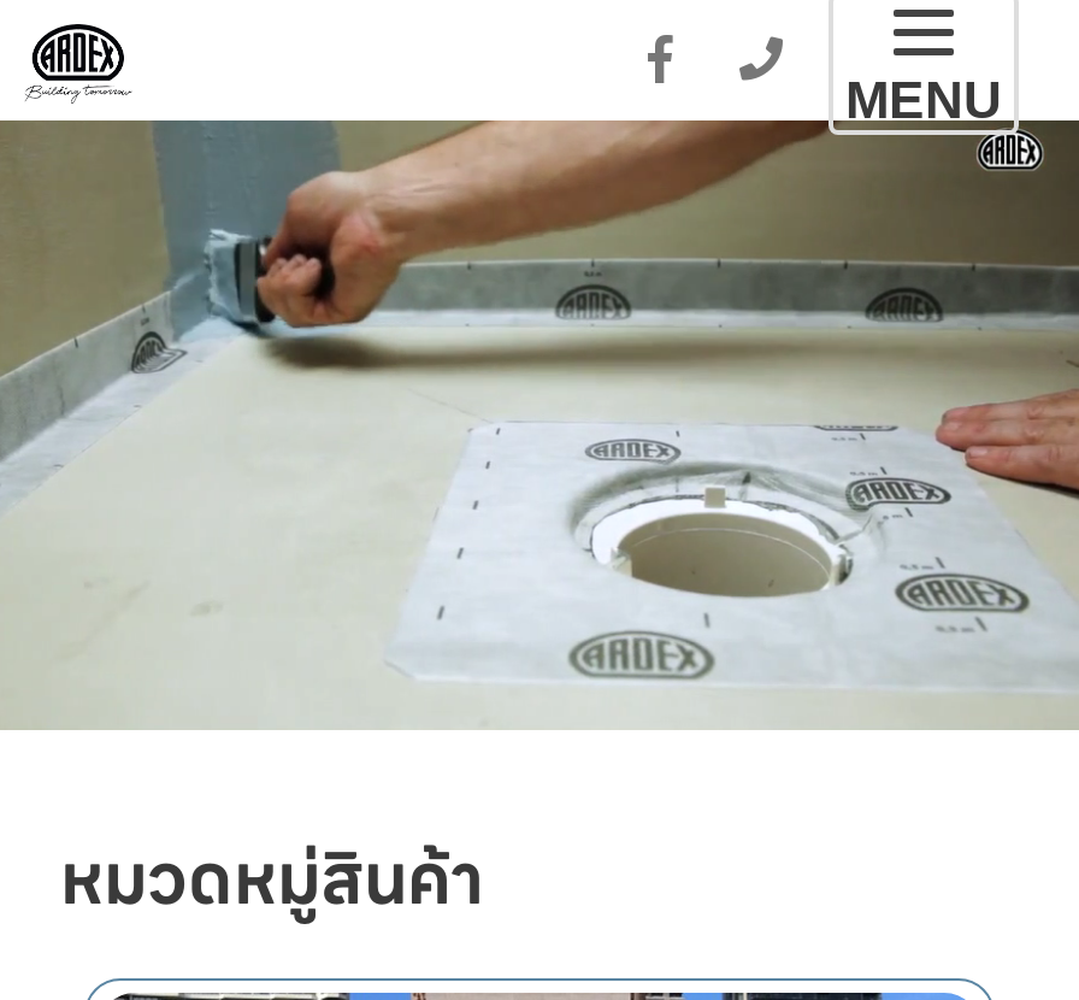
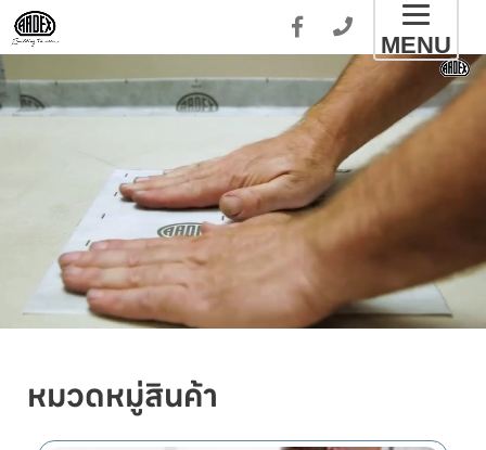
- [image]
+ [image]
